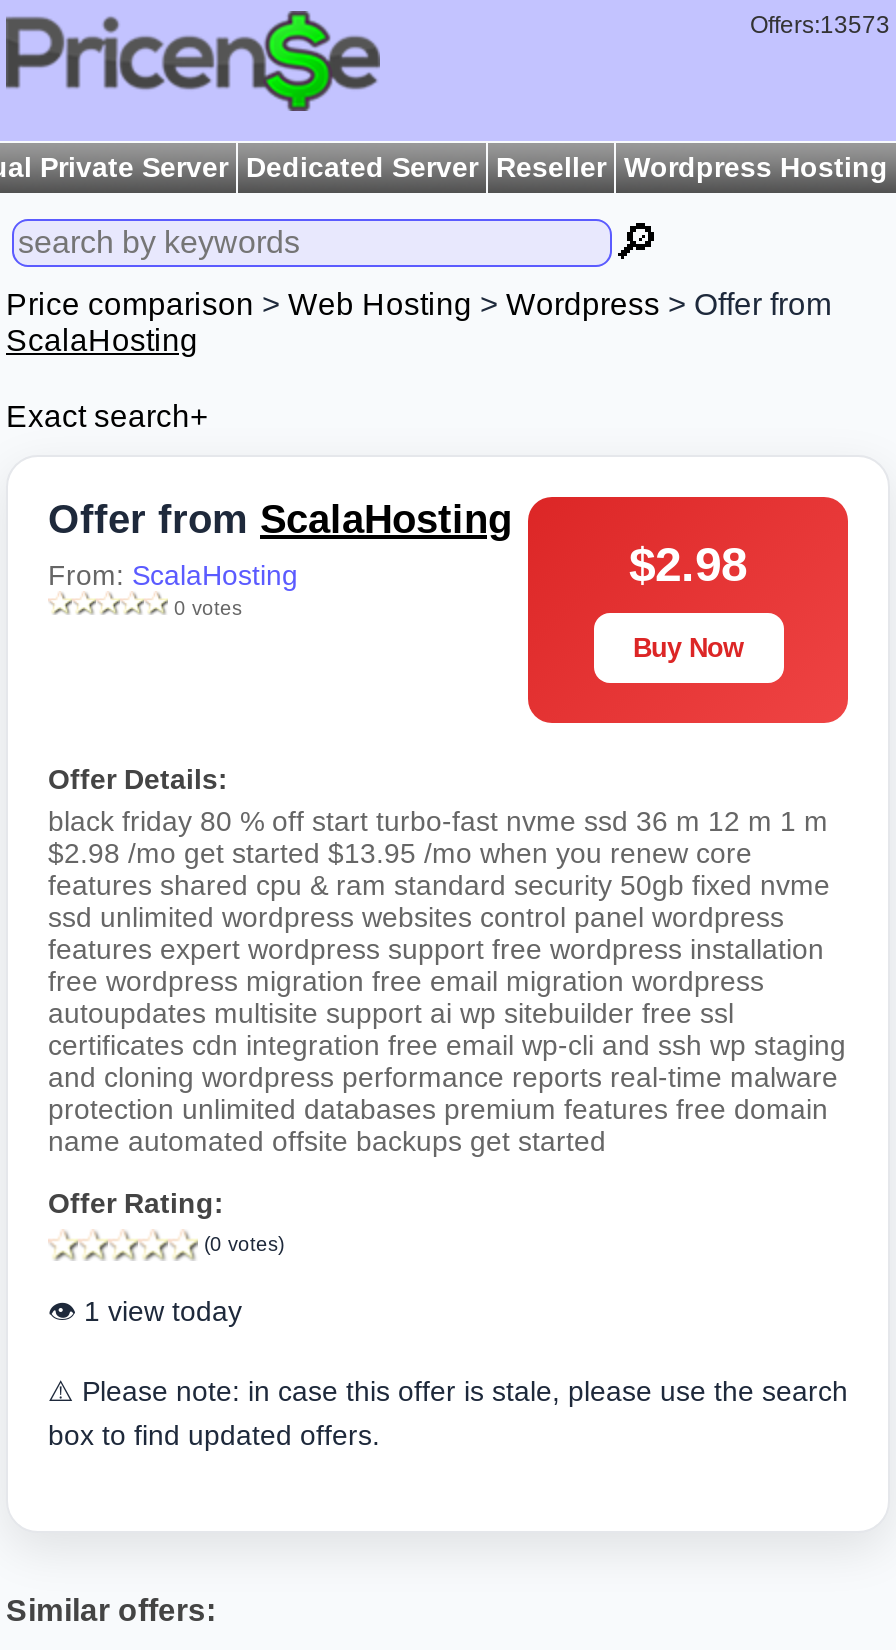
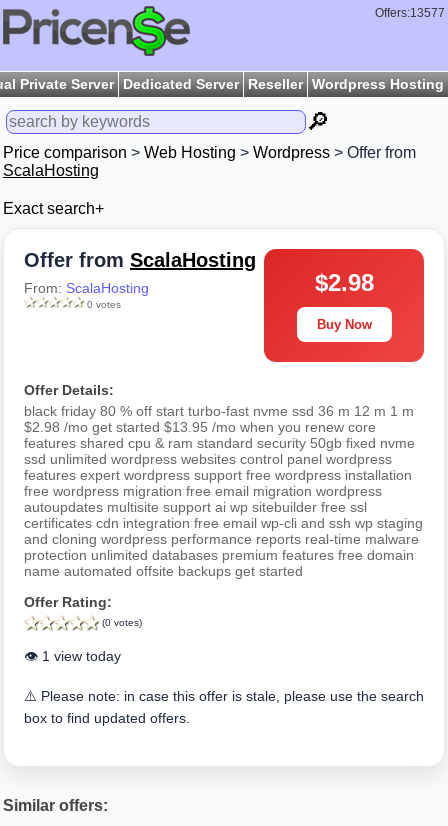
- Offers:13573
+ Offers:13577
